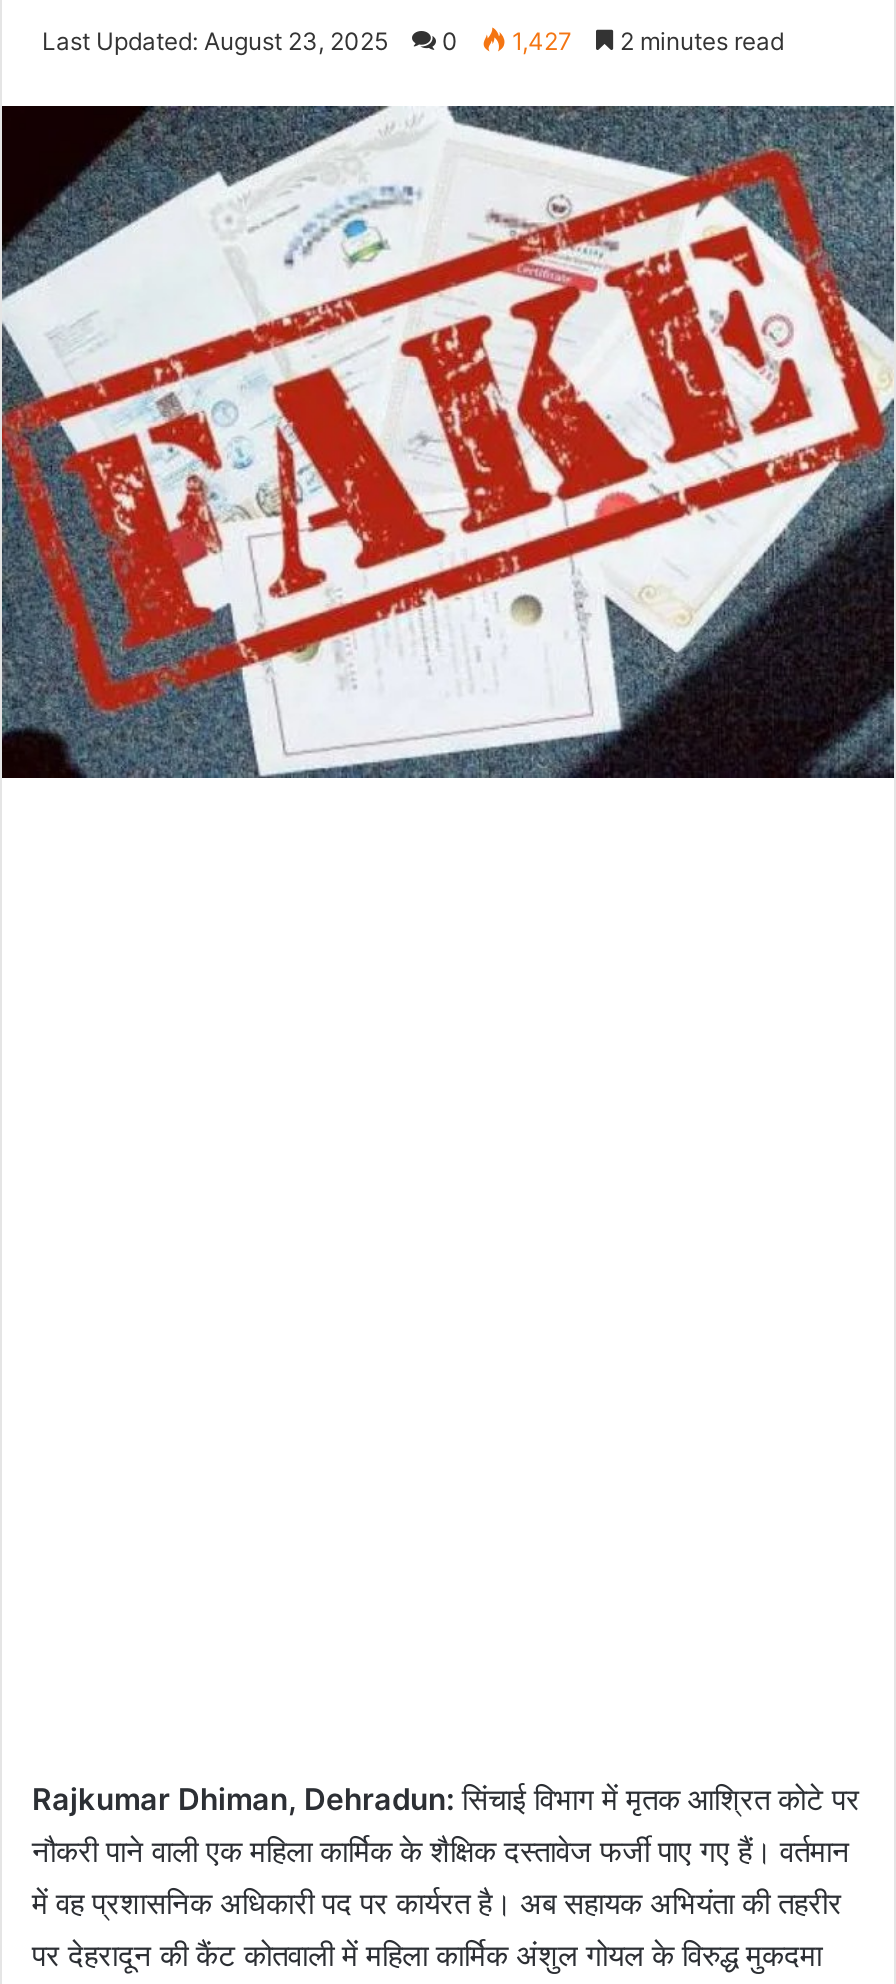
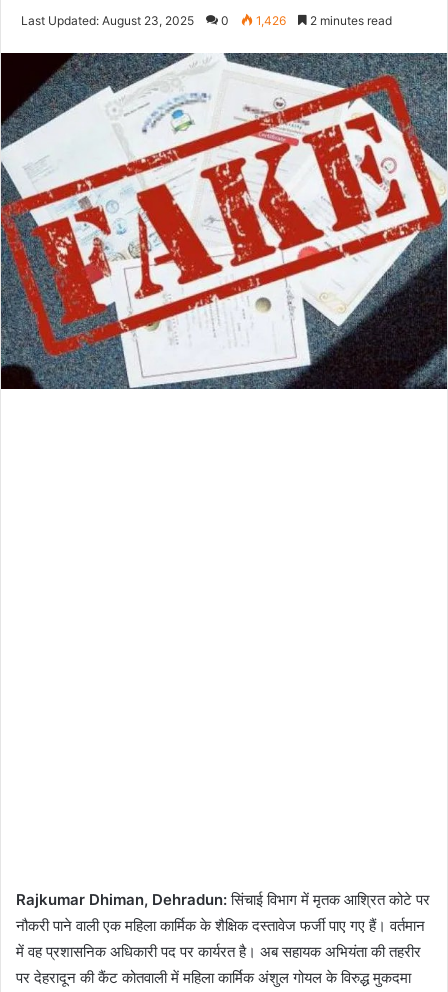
- Last Updated: August 23, 2025 0 1,427 2 minutes read
+ Last Updated: August 23, 2025 0 1,426 2 minutes read
